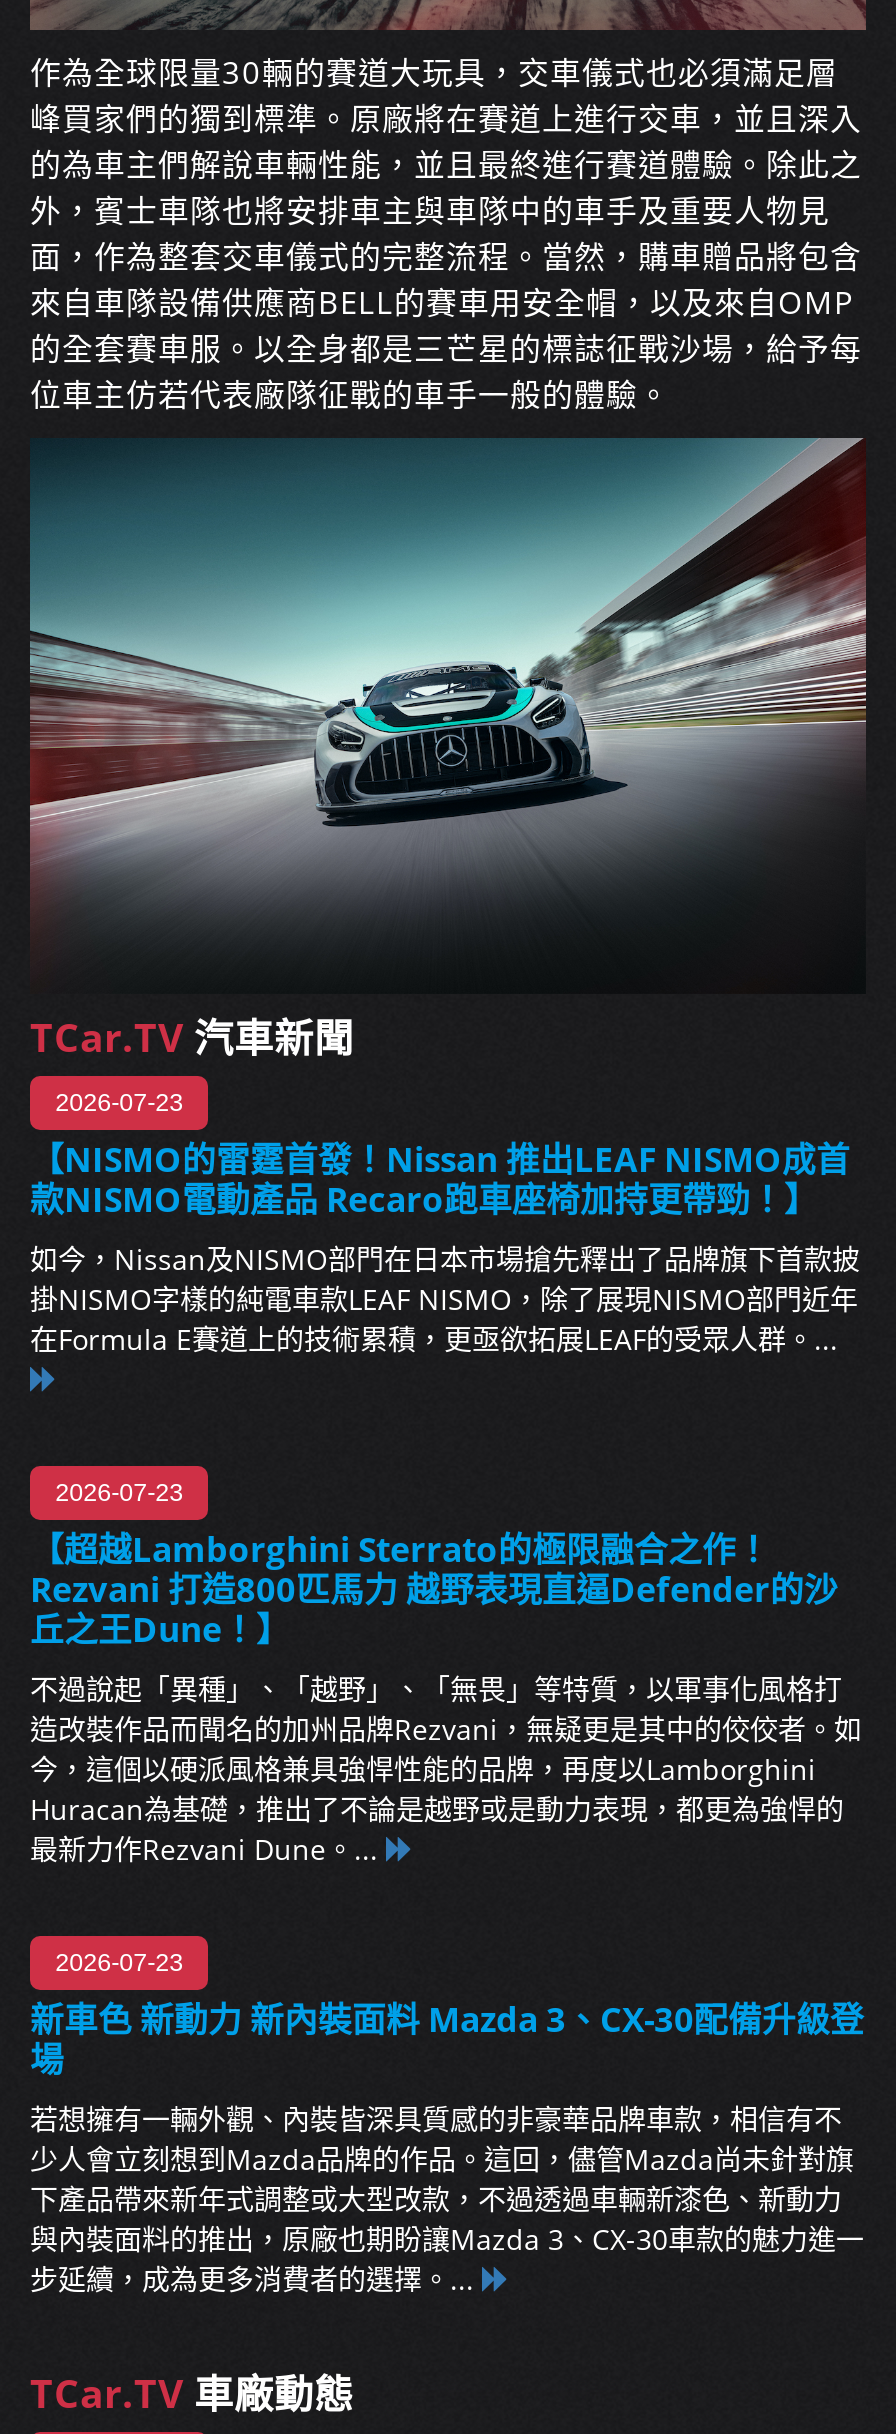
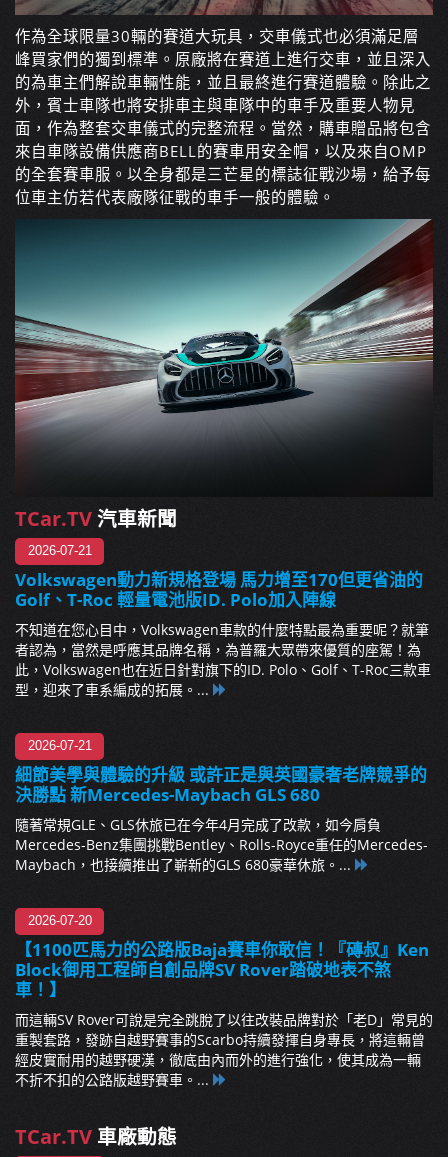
- 2026-07-23
- 【NISMO的雷霆首發！Nissan 推出LEAF NISMO成首
- 款NISMO電動產品 Recaro跑車座椅加持更帶勁！】
- 如今，Nissan及NISMO部門在日本市場搶先釋出了品牌旗下首款披
- 掛NISMO字樣的純電車款LEAF NISMO，除了展現NISMO部門近年
- 在Formula E賽道上的技術累積，更亟欲拓展LEAF的受眾人群。...
+ 2026-07-21
+ Volkswagen動力新規格登場 馬力增至170但更省油的
+ Golf、T-Roc 輕量電池版ID. Polo加入陣線
+ 不知道在您心目中，Volkswagen車款的什麼特點最為重要呢？就筆
+ 者認為，當然是呼應其品牌名稱，為普羅大眾帶來優質的座駕！為
+ 此，Volkswagen也在近日針對旗下的ID. Polo、Golf、T-Roc三款車
+ 型，迎來了車系編成的拓展。...

- 2026-07-23
- 【超越Lamborghini Sterrato的極限融合之作！
- Rezvani 打造800匹馬力 越野表現直逼Defender的沙
- 丘之王Dune！】
- 不過說起「異種」、「越野」、「無畏」等特質，以軍事化風格打
- 造改裝作品而聞名的加州品牌Rezvani，無疑更是其中的佼佼者。如
- 今，這個以硬派風格兼具強悍性能的品牌，再度以Lamborghini
- Huracan為基礎，推出了不論是越野或是動力表現，都更為強悍的
- 最新力作Rezvani Dune。...
+ 2026-07-21
+ 細節美學與體驗的升級 或許正是與英國豪奢老牌競爭的
+ 決勝點 新Mercedes-Maybach GLS 680
+ 隨著常規GLE、GLS休旅已在今年4月完成了改款，如今肩負
+ Mercedes-Benz集團挑戰Bentley、Rolls-Royce重任的Mercedes-
+ Maybach，也接續推出了嶄新的GLS 680豪華休旅。...

- 2026-07-23
- 新車色 新動力 新內裝面料 Mazda 3、CX-30配備升級登
- 場
- 若想擁有一輛外觀、內裝皆深具質感的非豪華品牌車款，相信有不
- 少人會立刻想到Mazda品牌的作品。這回，儘管Mazda尚未針對旗
- 下產品帶來新年式調整或大型改款，不過透過車輛新漆色、新動力
- 與內裝面料的推出，原廠也期盼讓Mazda 3、CX-30車款的魅力進一
- 步延續，成為更多消費者的選擇。...
+ 2026-07-20
+ 【1100匹馬力的公路版Baja賽車你敢信！『磚叔』Ken
+ Block御用工程師自創品牌SV Rover踏破地表不煞
+ 車！】
+ 而這輛SV Rover可說是完全跳脫了以往改裝品牌對於「老D」常見的
+ 重製套路，發跡自越野賽事的Scarbo持續發揮自身專長，將這輛曾
+ 經皮實耐用的越野硬漢，徹底由內而外的進行強化，使其成為一輛
+ 不折不扣的公路版越野賽車。...
